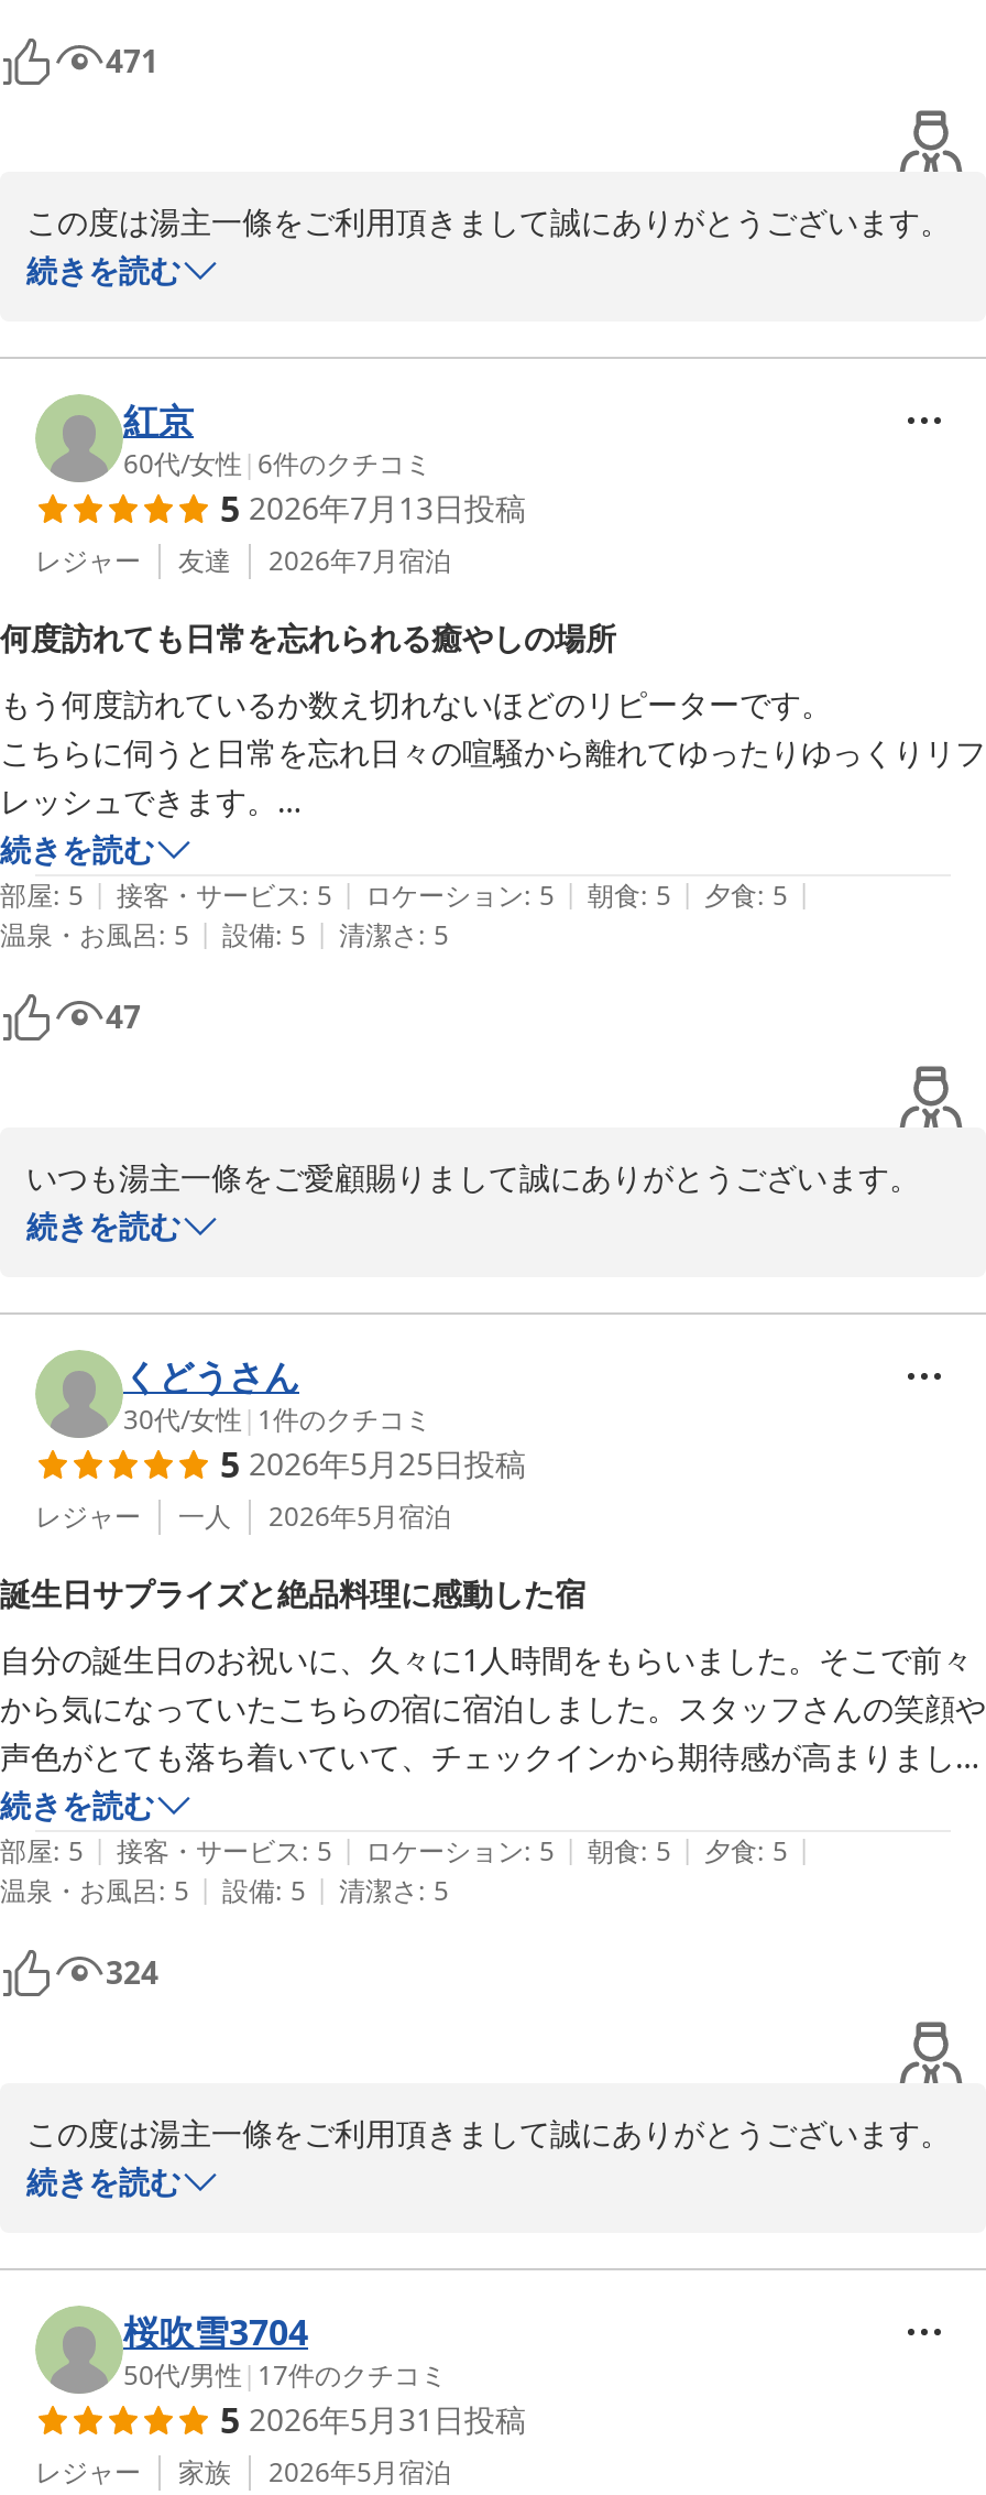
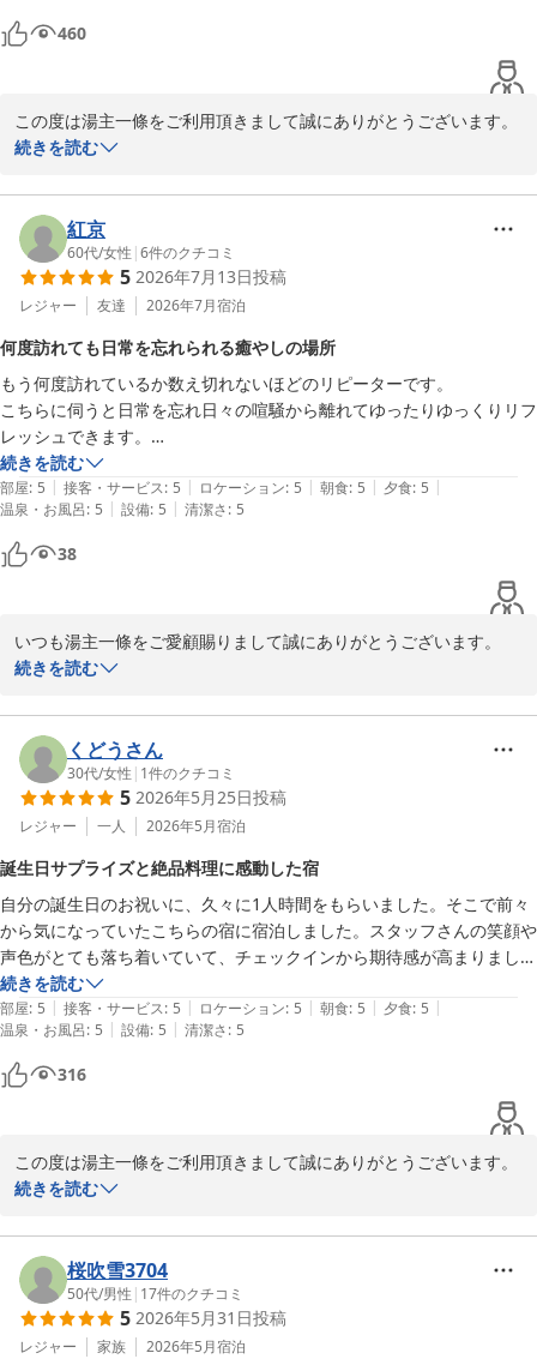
- 471
+ 460

- 47
+ 38

- 324
+ 316
